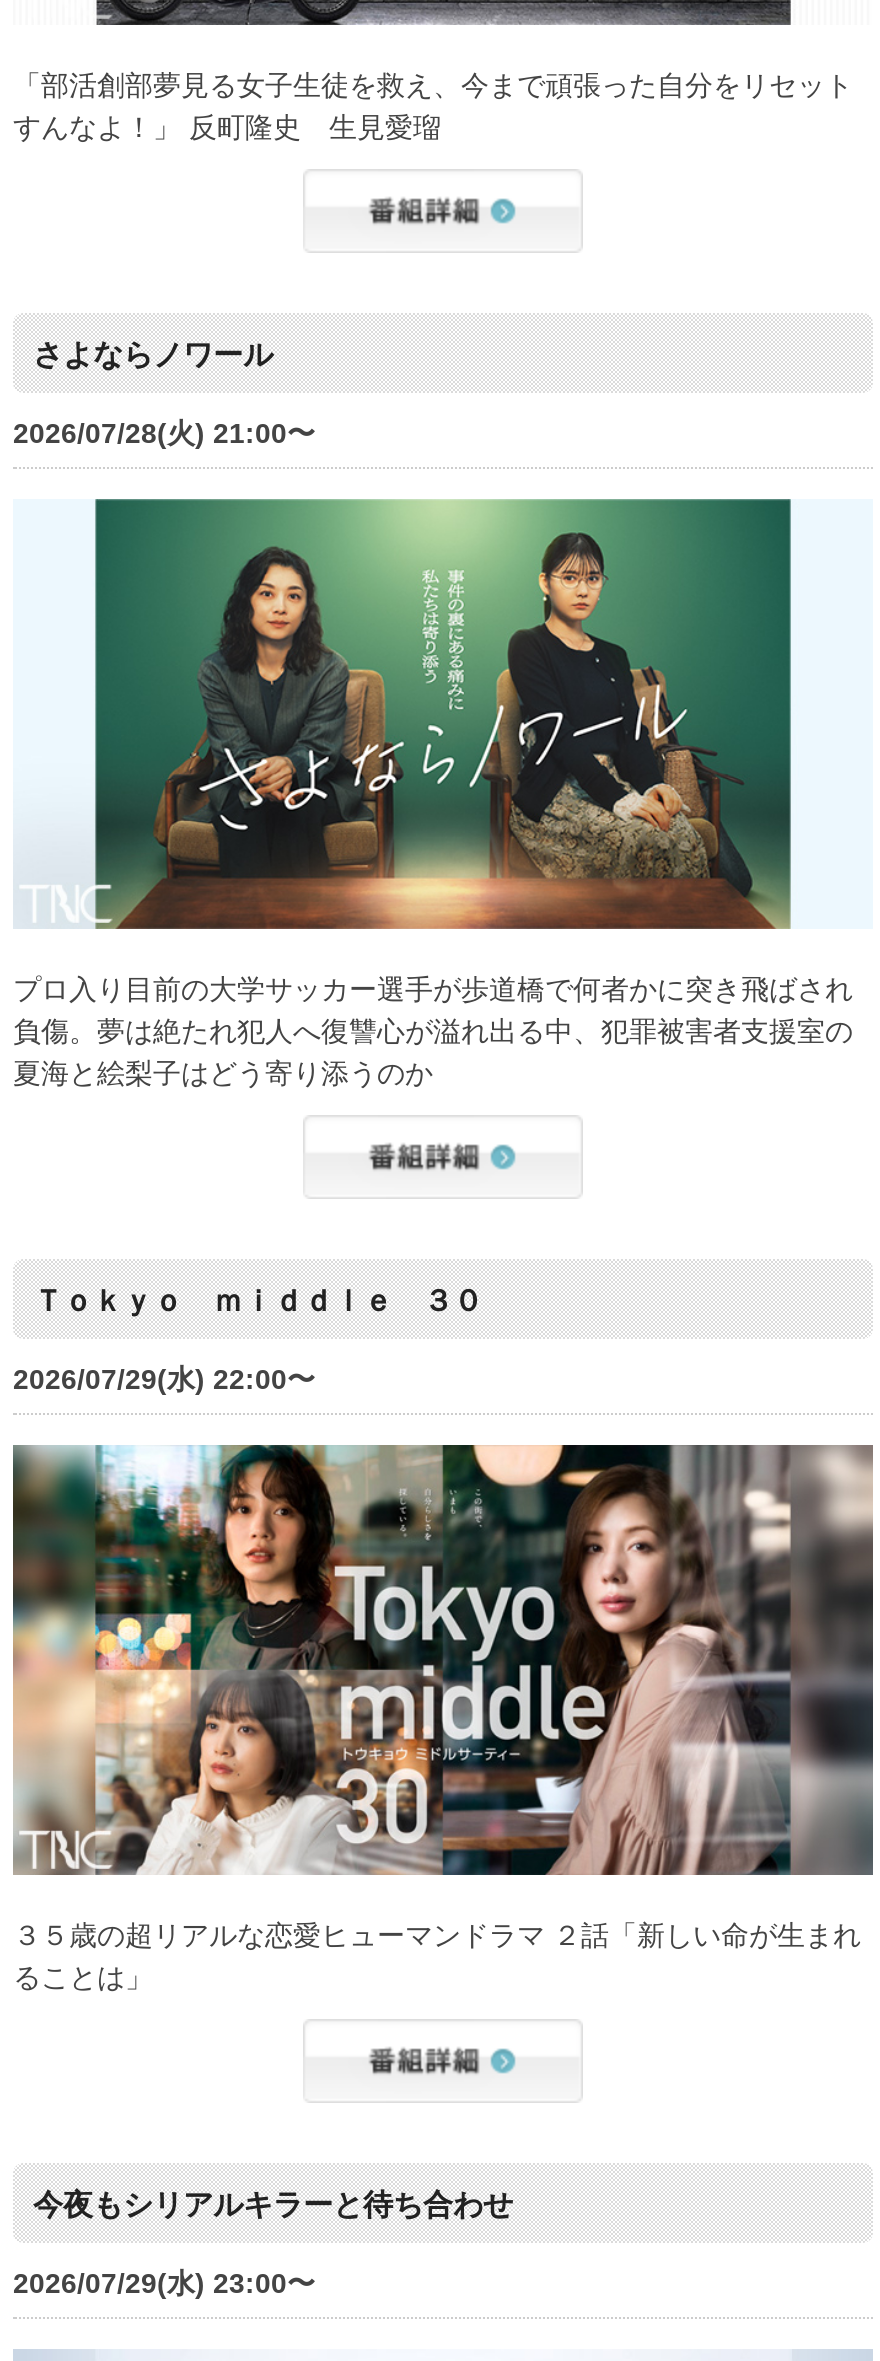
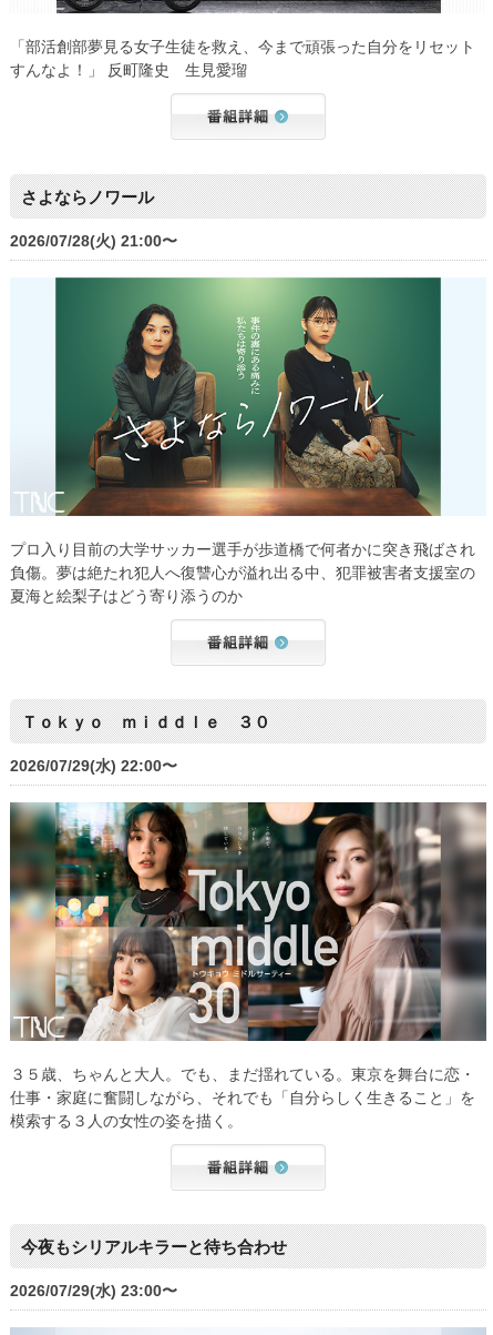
- ３５歳の超リアルな恋愛ヒューマンドラマ ２話「新しい命が生まれ
- ることは」
+ ３５歳、ちゃんと大人。でも、まだ揺れている。東京を舞台に恋・
+ 仕事・家庭に奮闘しながら、それでも「自分らしく生きること」を
+ 模索する３人の女性の姿を描く。
